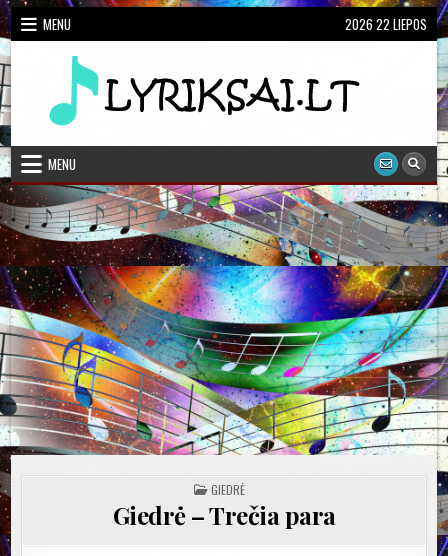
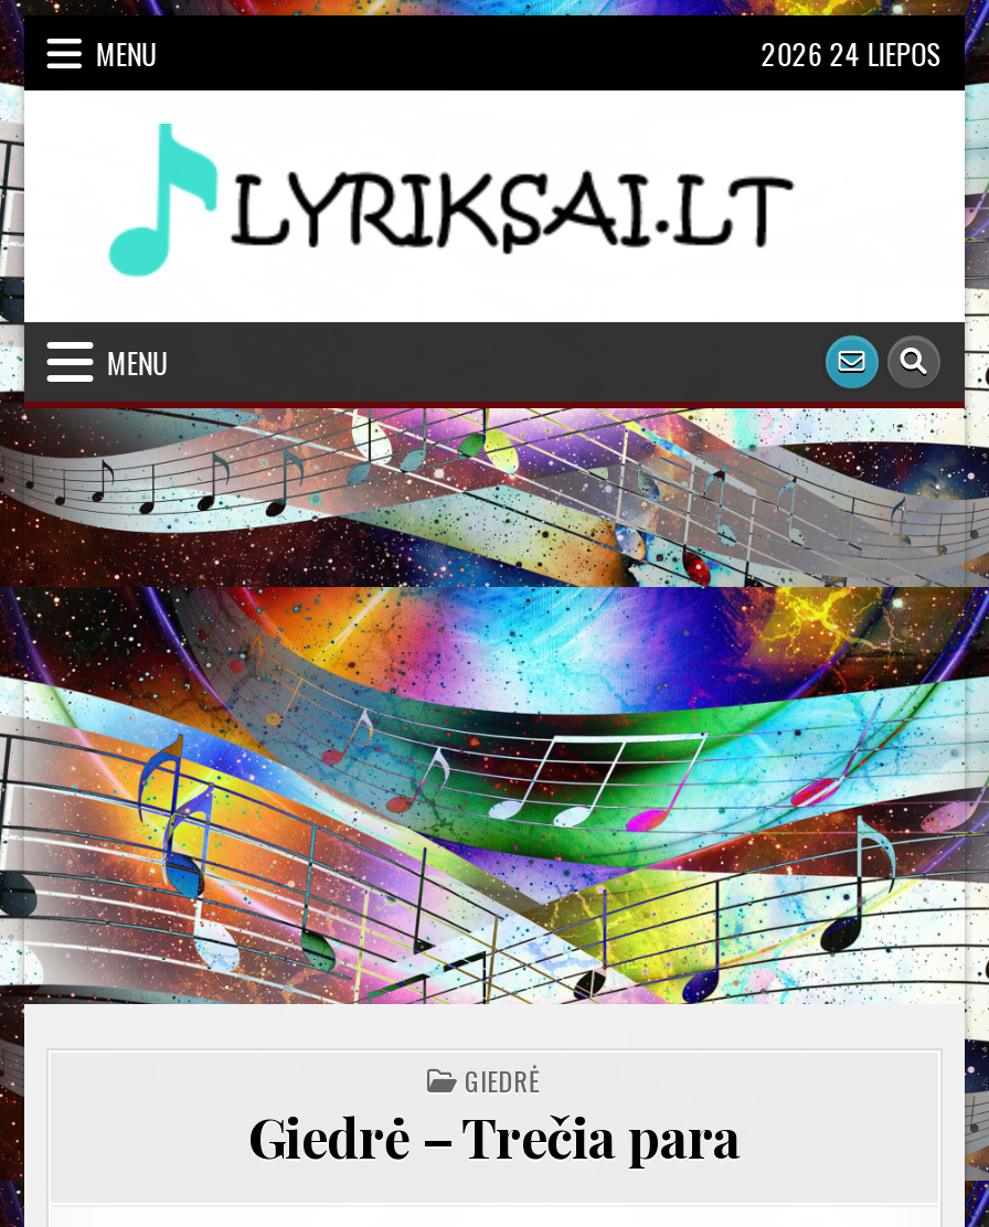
- 2026 22 LIEPOS
+ 2026 24 LIEPOS
